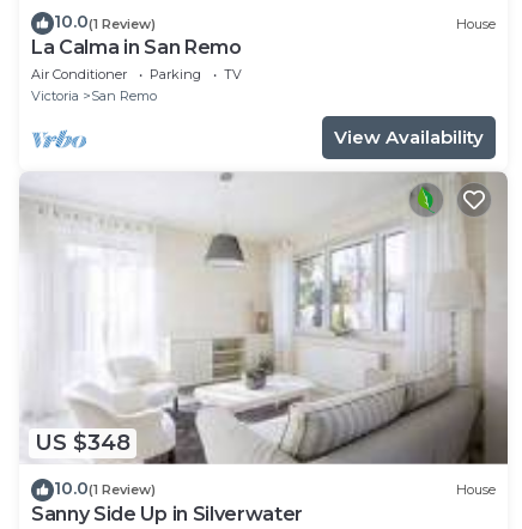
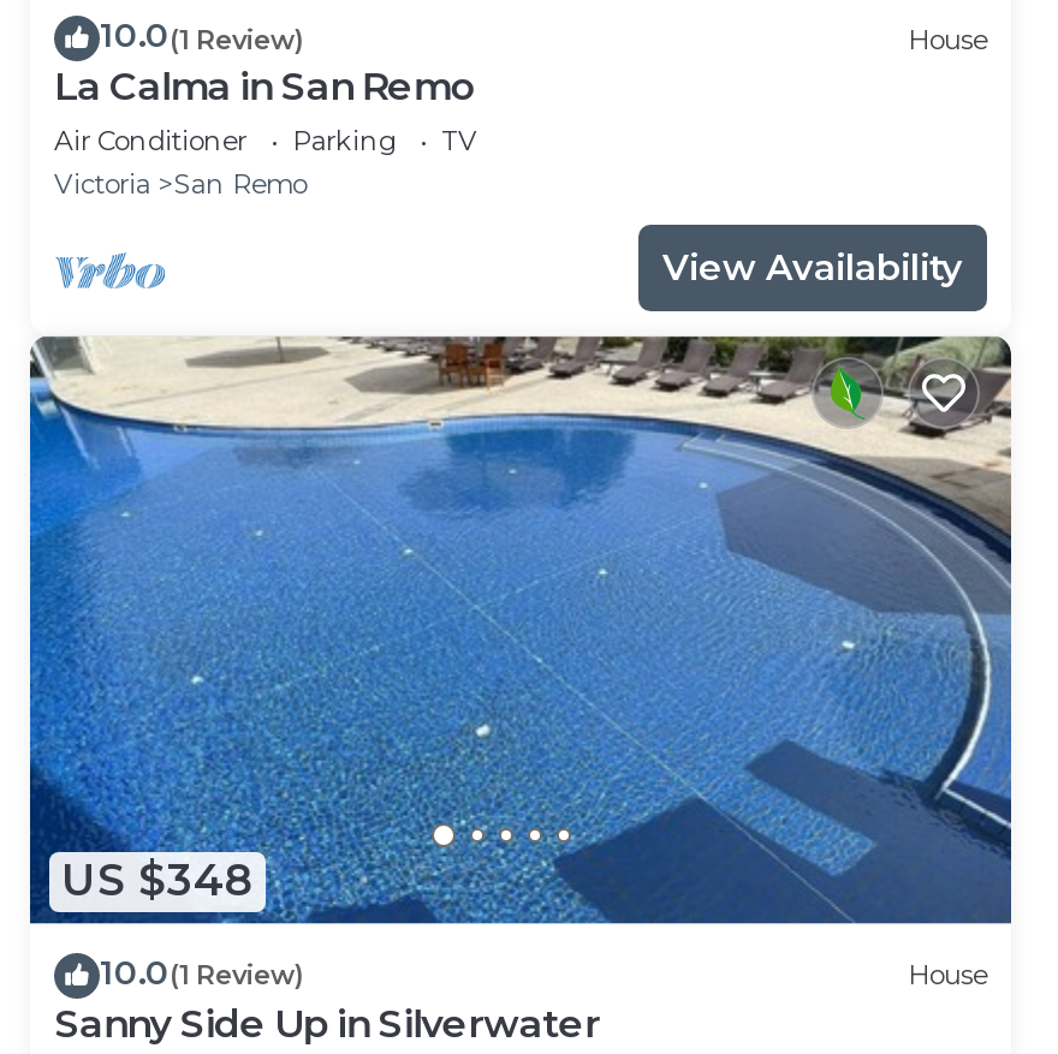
- [image]
+ [image]
